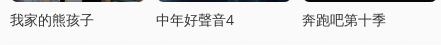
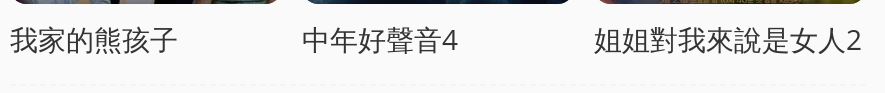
- 奔跑吧第十季
+ 姐姐對我來說是女人2
